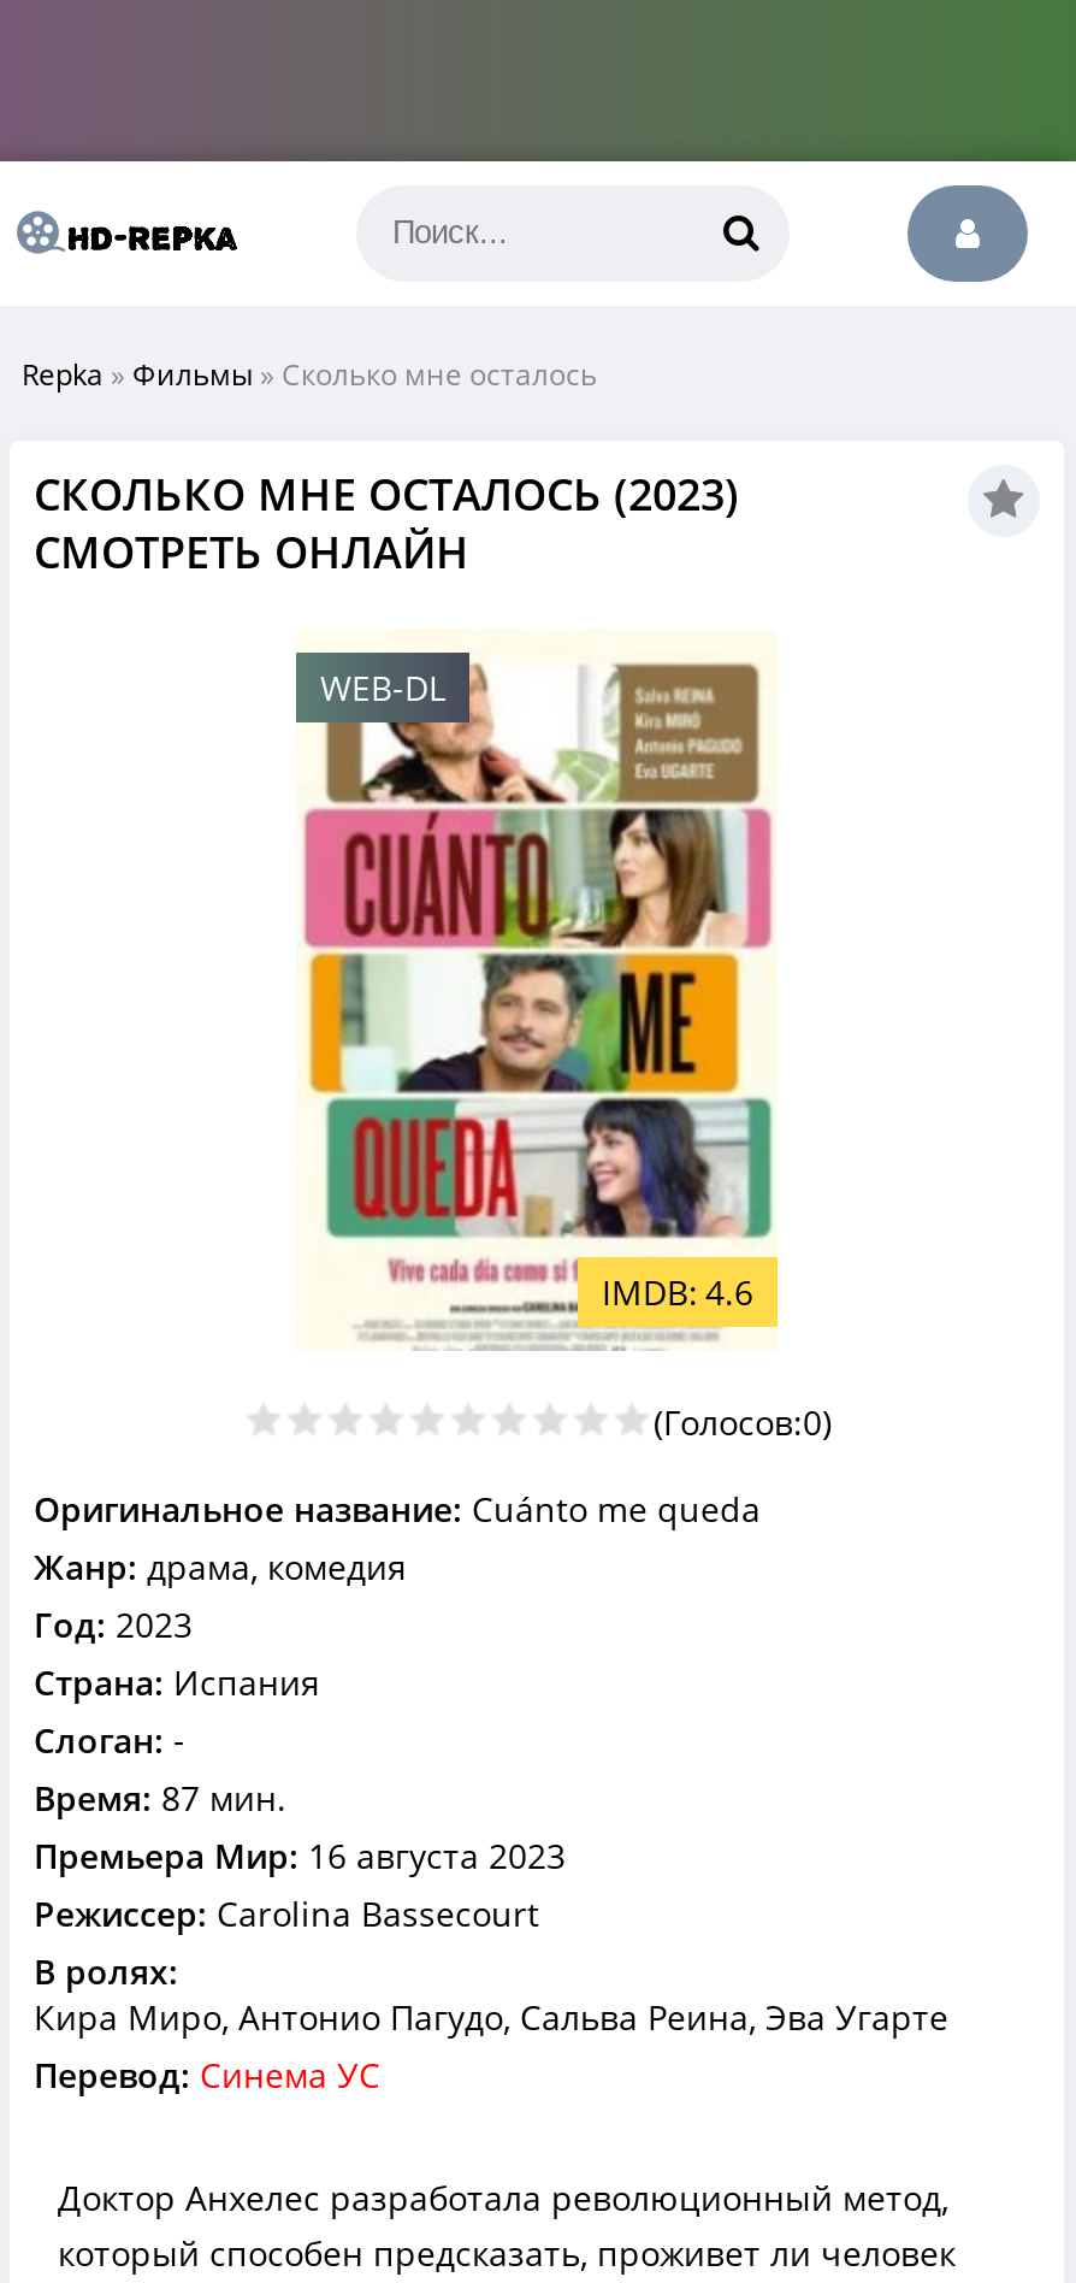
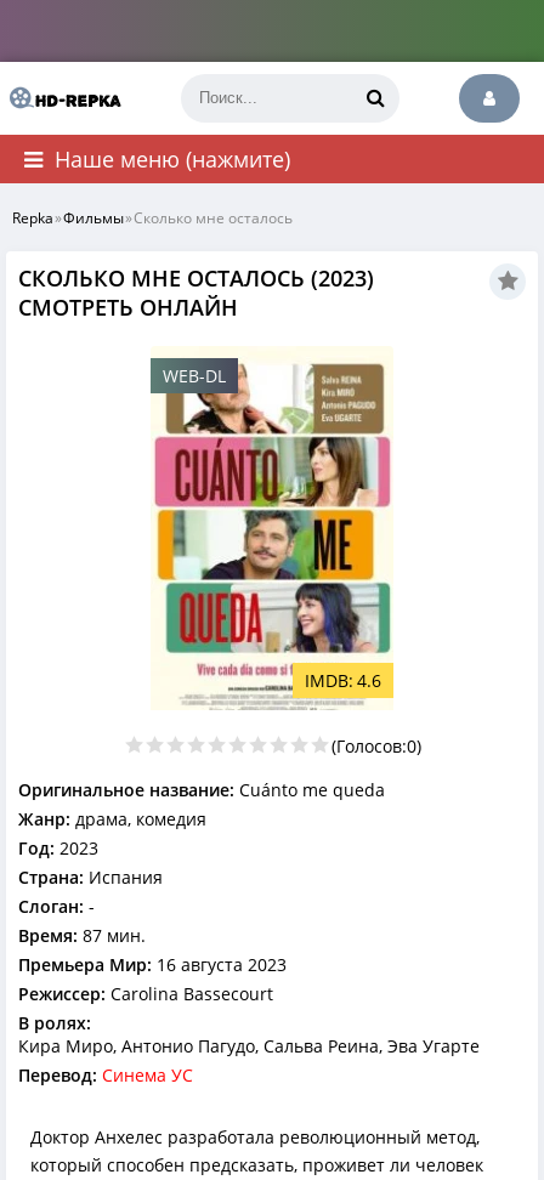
+ Наше меню (нажмите)
